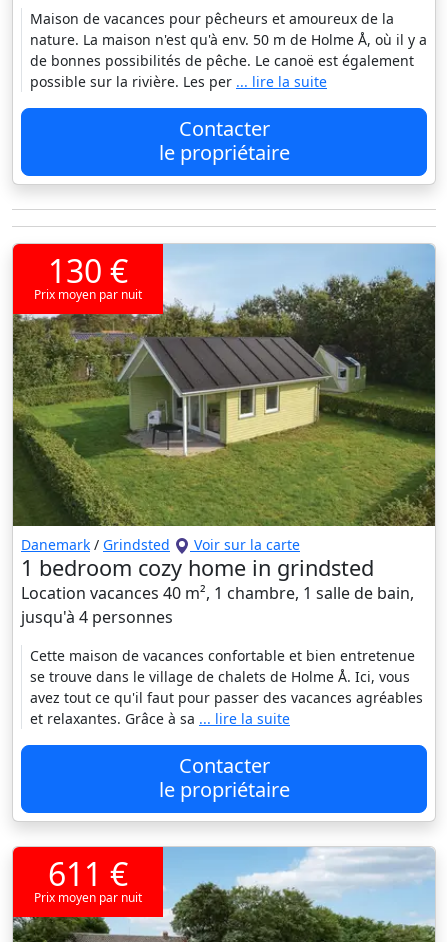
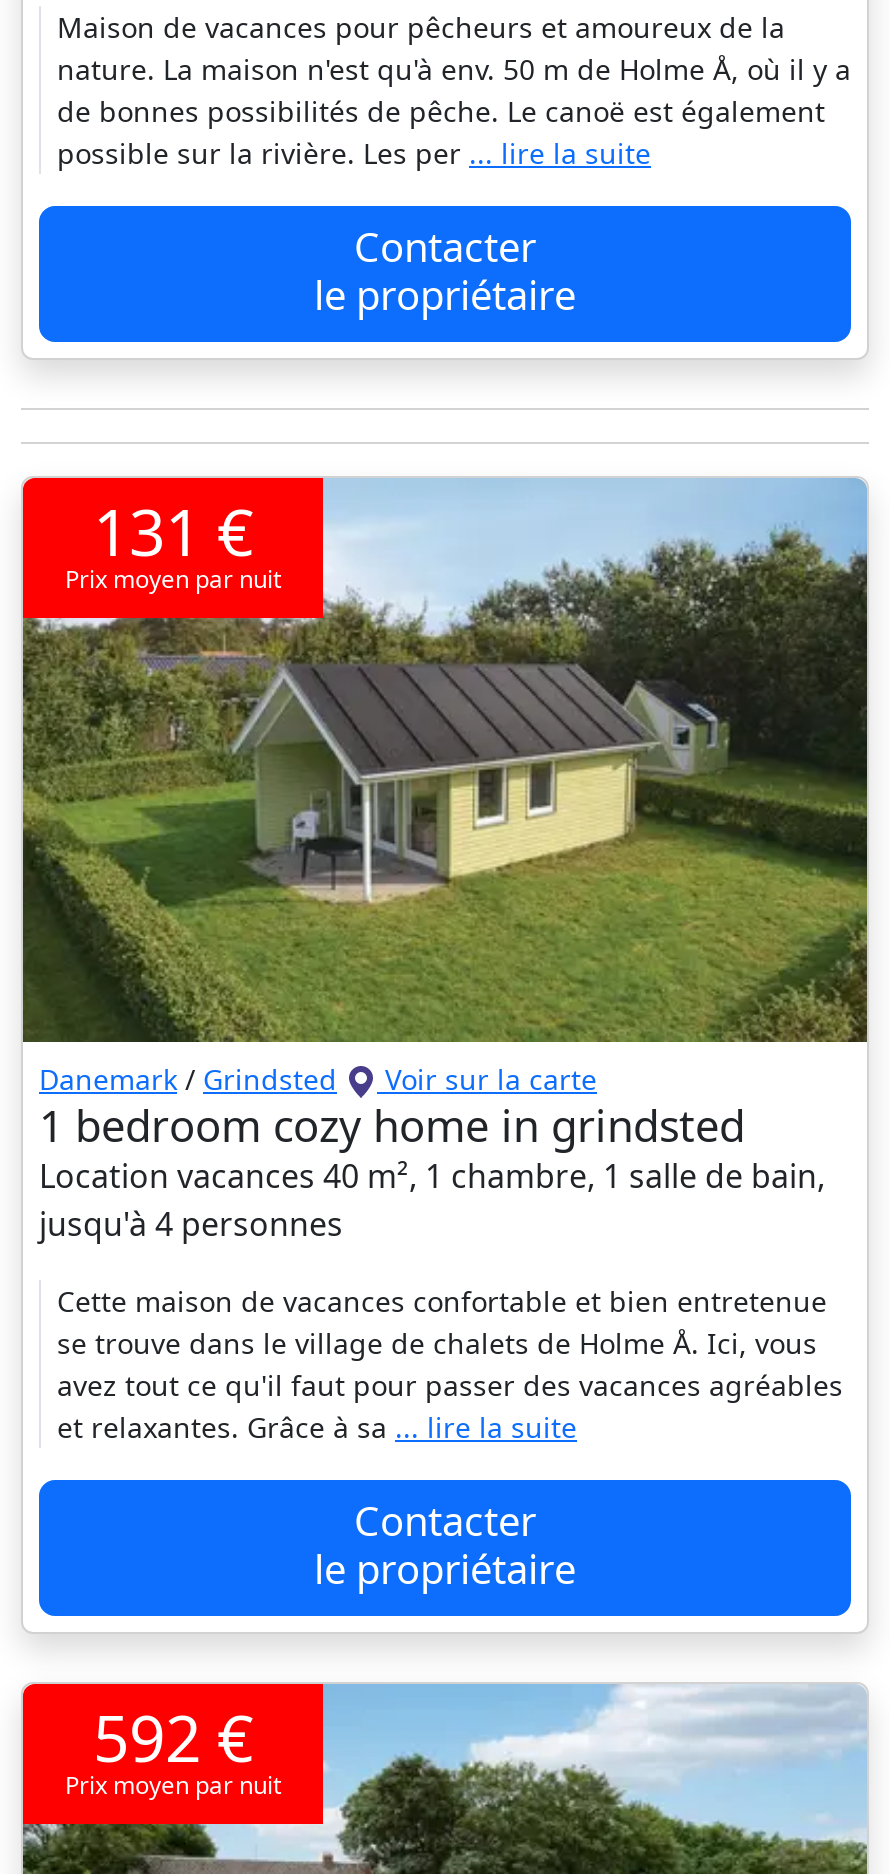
- 130 €
+ 131 €

- 611 €
+ 592 €
